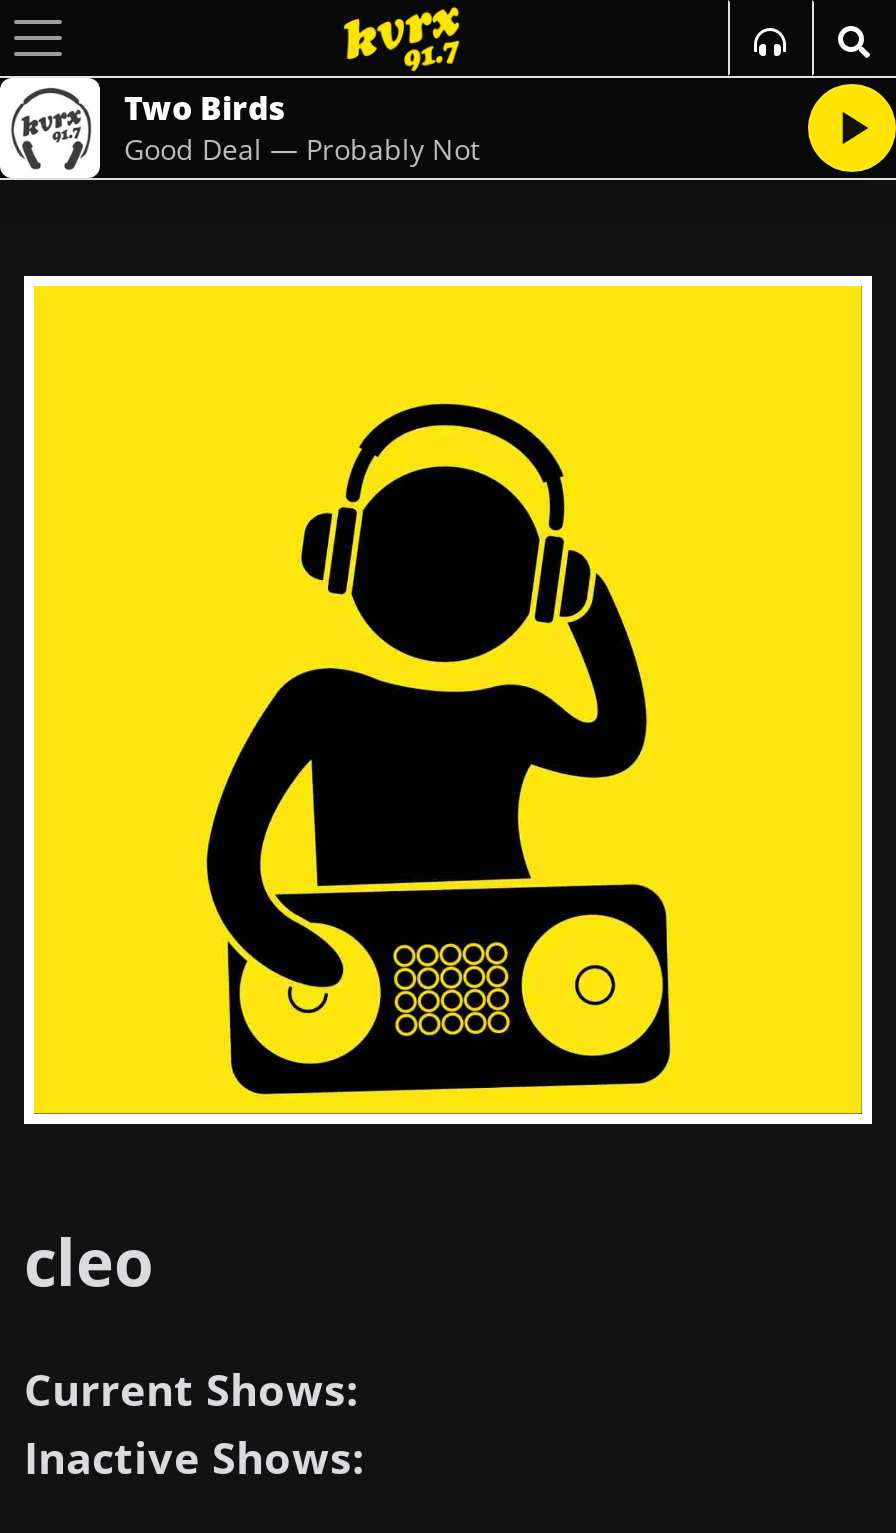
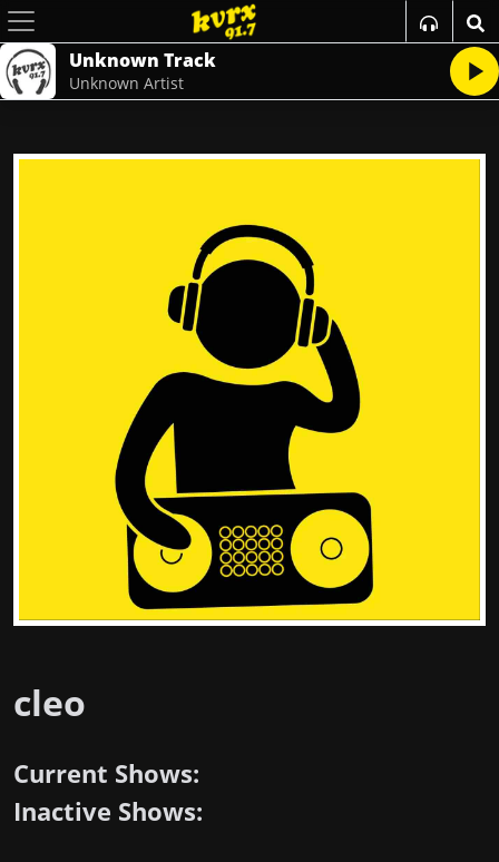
- Two Birds
- Good Deal — Probably Not
+ Unknown Track
+ Unknown Artist
